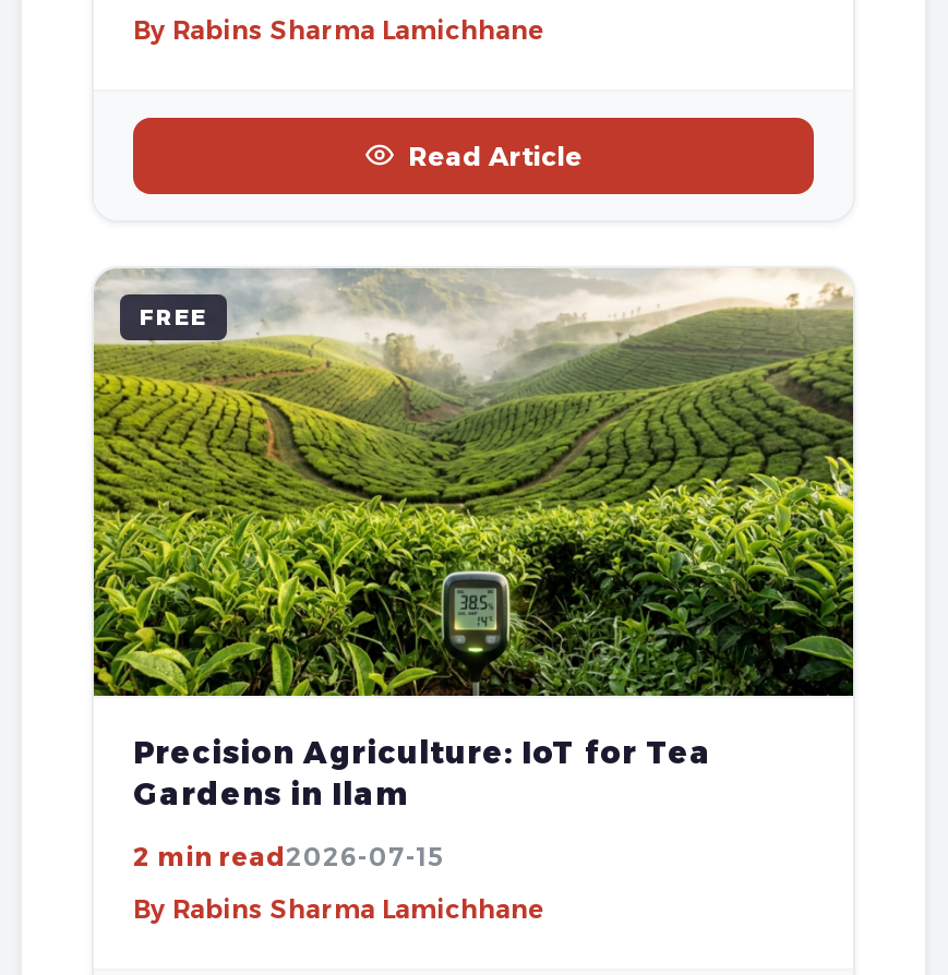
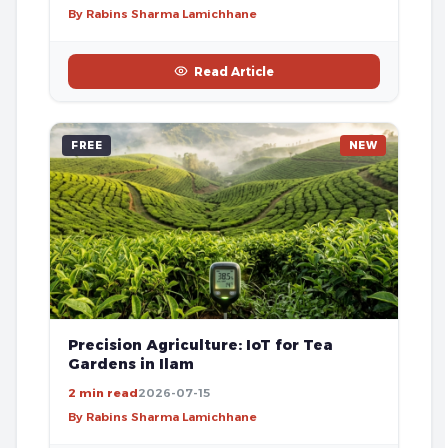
+ NEW
